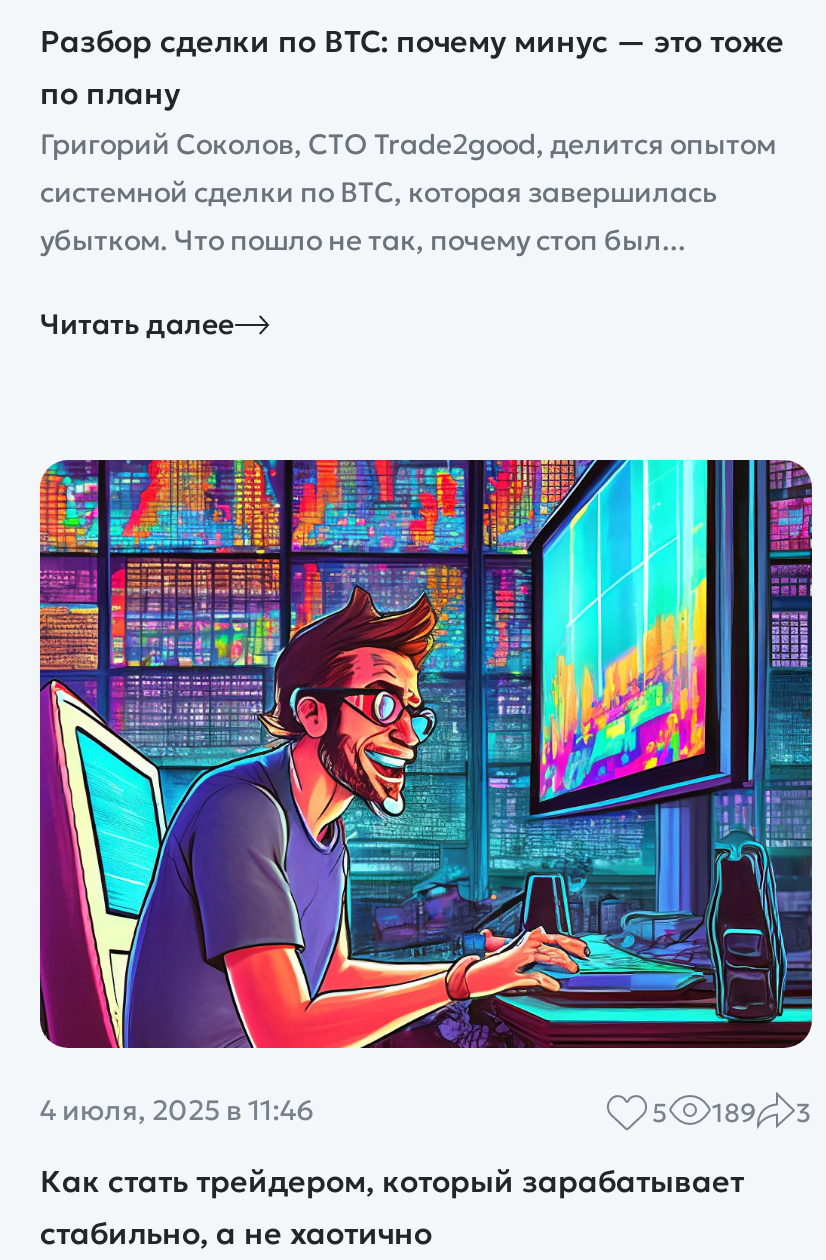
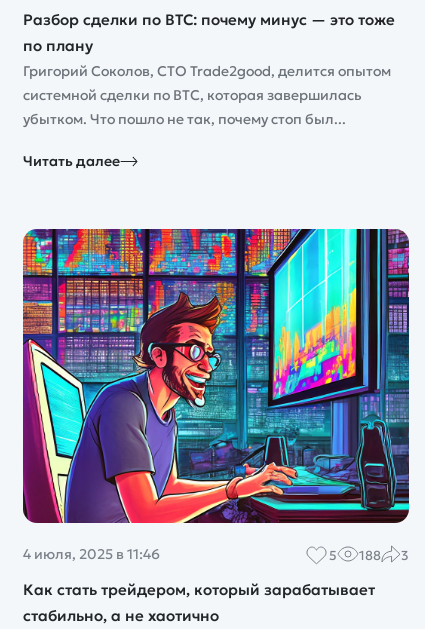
- 189
+ 188
